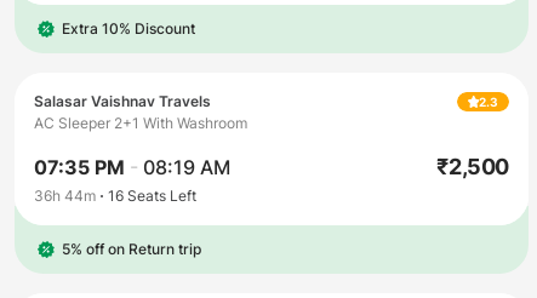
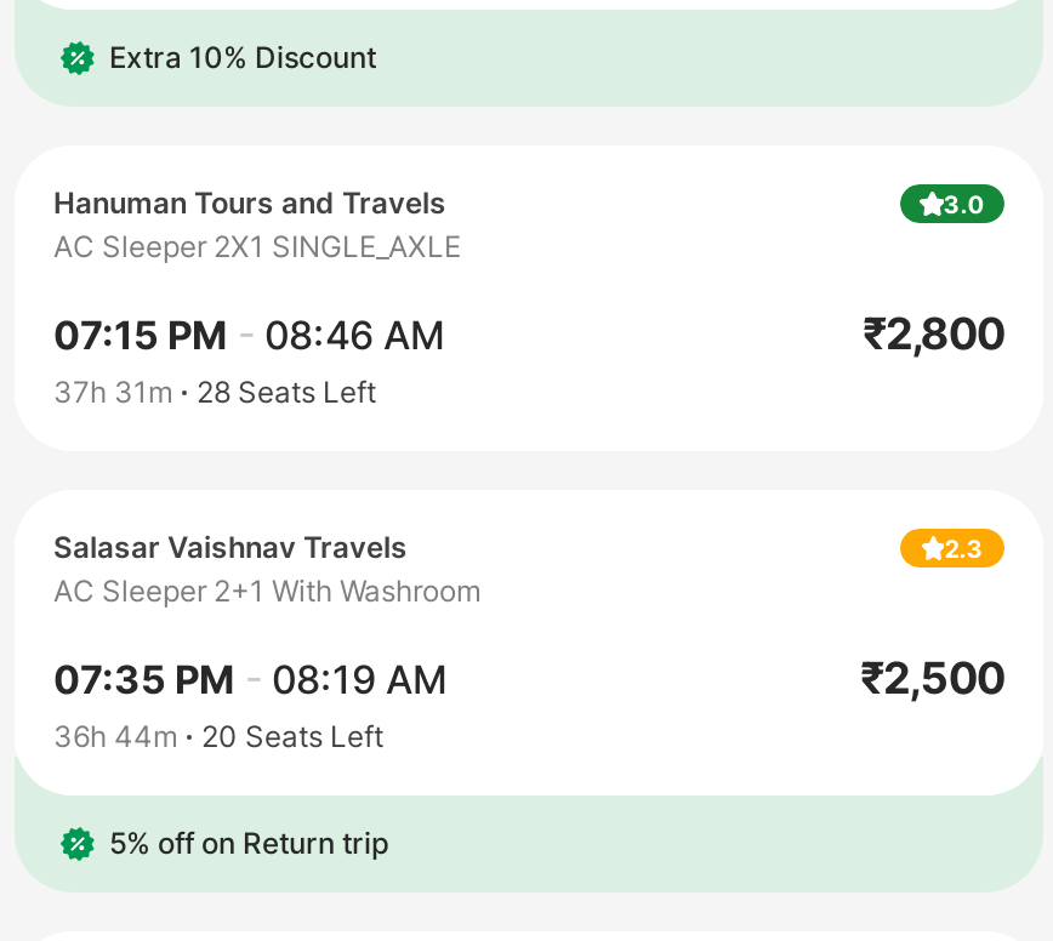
+ Hanuman Tours and Travels
+ 3.0
+ AC Sleeper 2X1 SINGLE_AXLE
+ 07:15 PM - 08:46 AM
+ ₹2,800
+ 37h 31m
+ 28 Seats Left

- 36h 44m 16 Seats Left
+ 36h 44m 20 Seats Left
